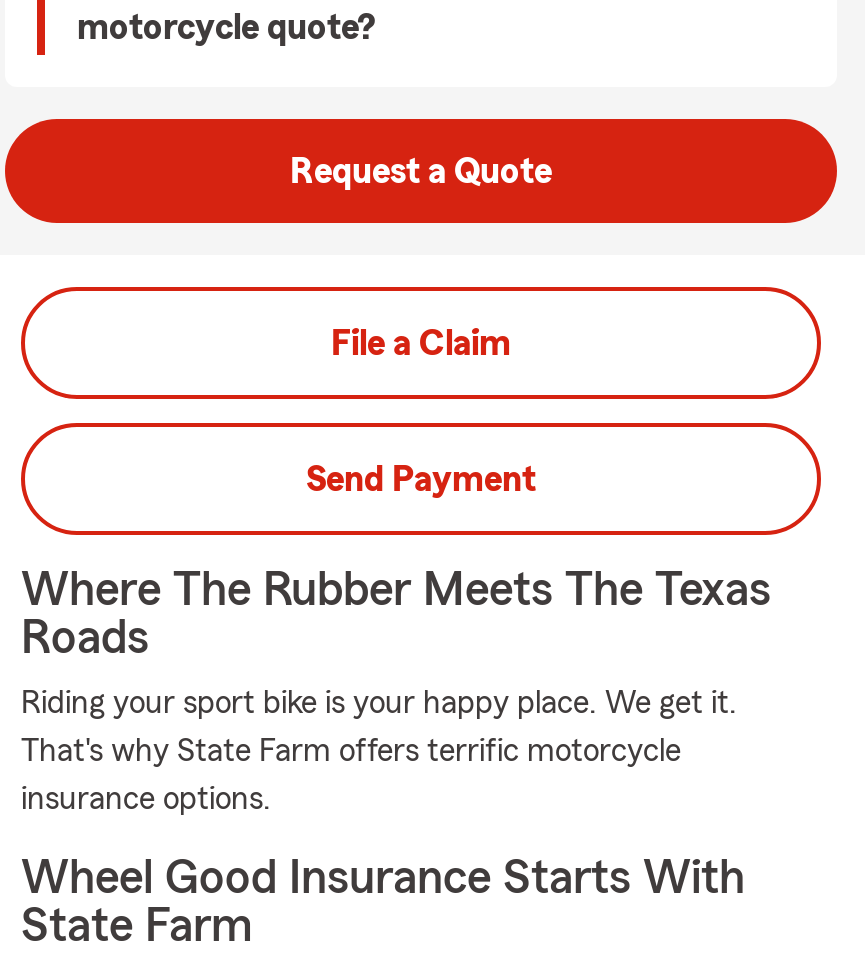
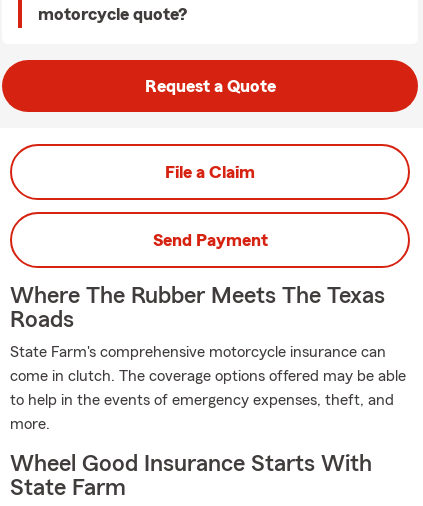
- Riding your sport bike is your happy place. We get it.
- That's why State Farm offers terrific motorcycle
- insurance options.
+ State Farm's comprehensive motorcycle insurance can
+ come in clutch. The coverage options offered may be able
+ to help in the events of emergency expenses, theft, and
+ more.
